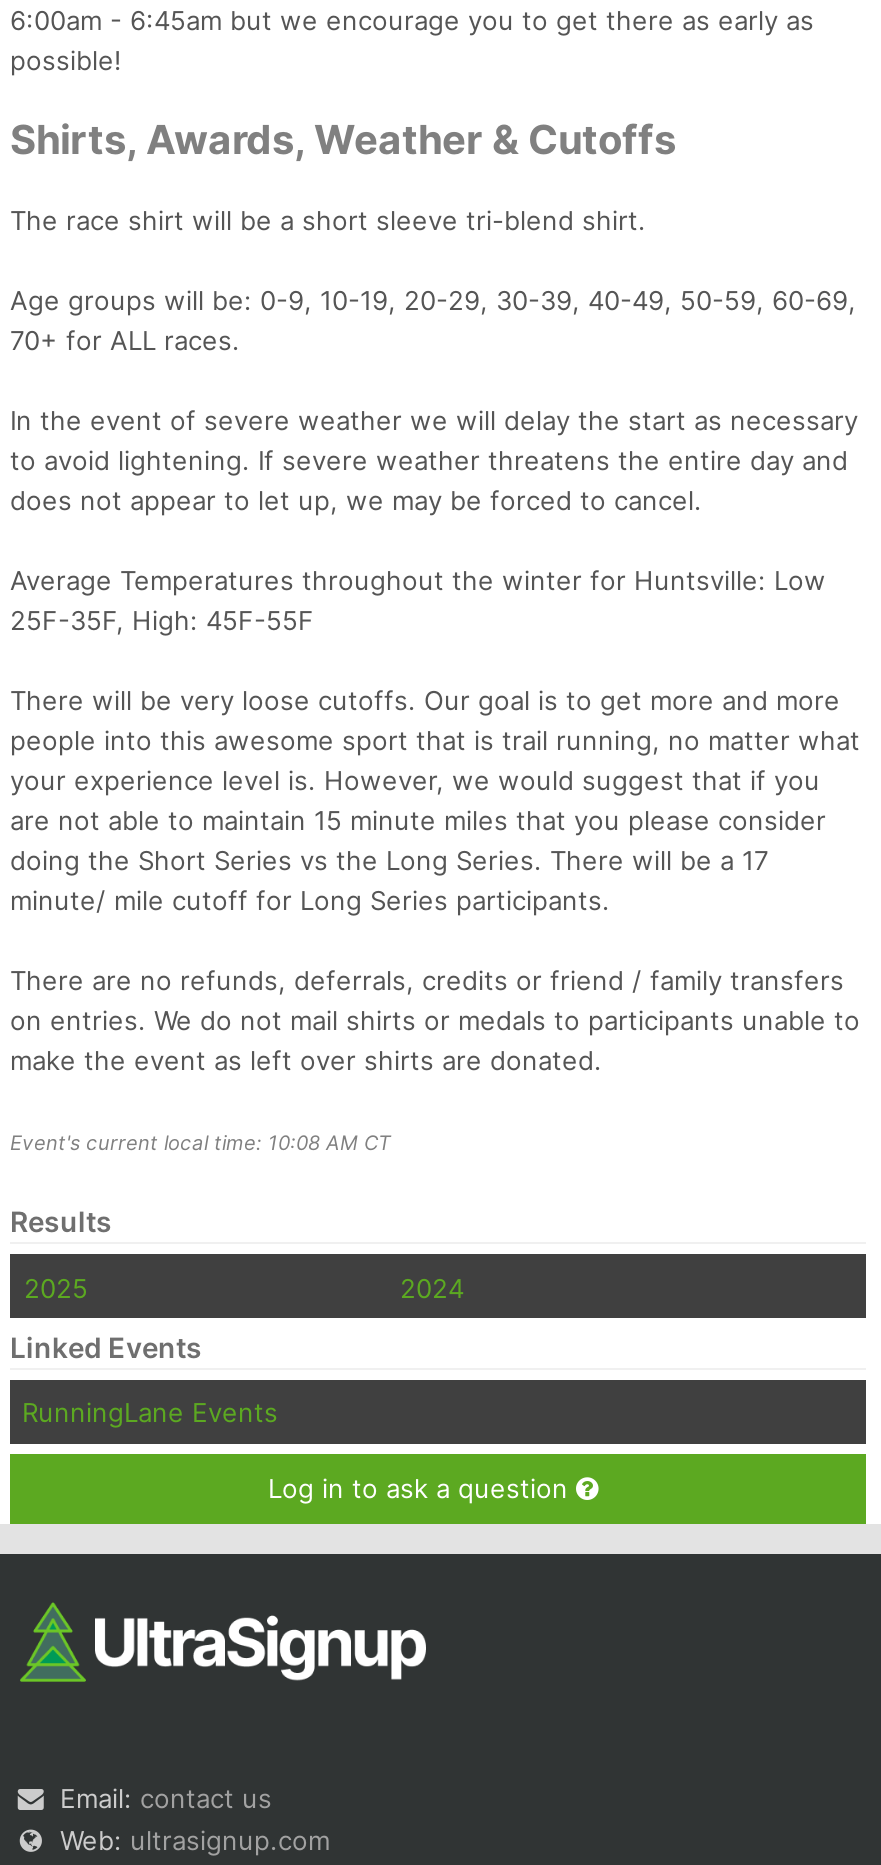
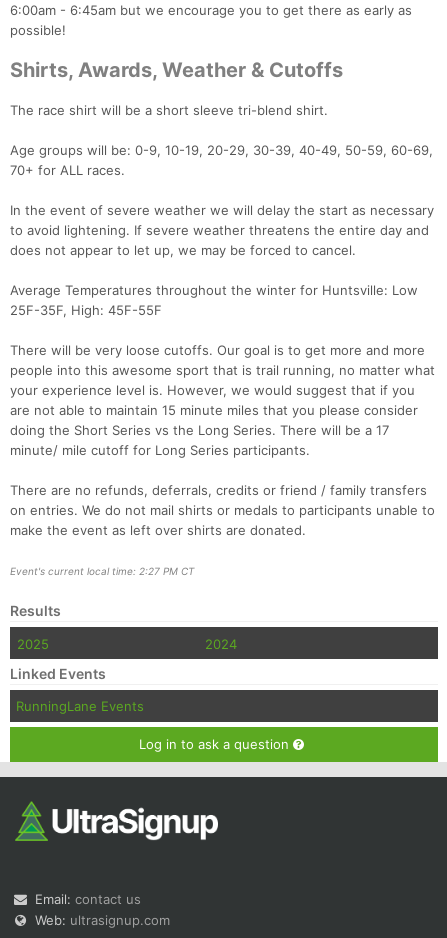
- Event's current local time: 10:08 AM CT
+ Event's current local time: 2:27 PM CT
